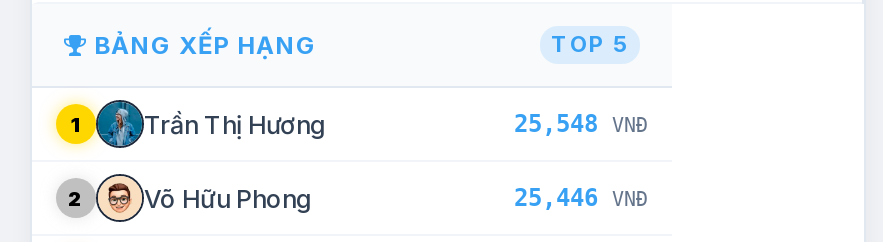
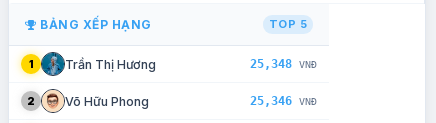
- 25,548 VNĐ
+ 25,348 VNĐ

- 25,446 VNĐ
+ 25,346 VNĐ
